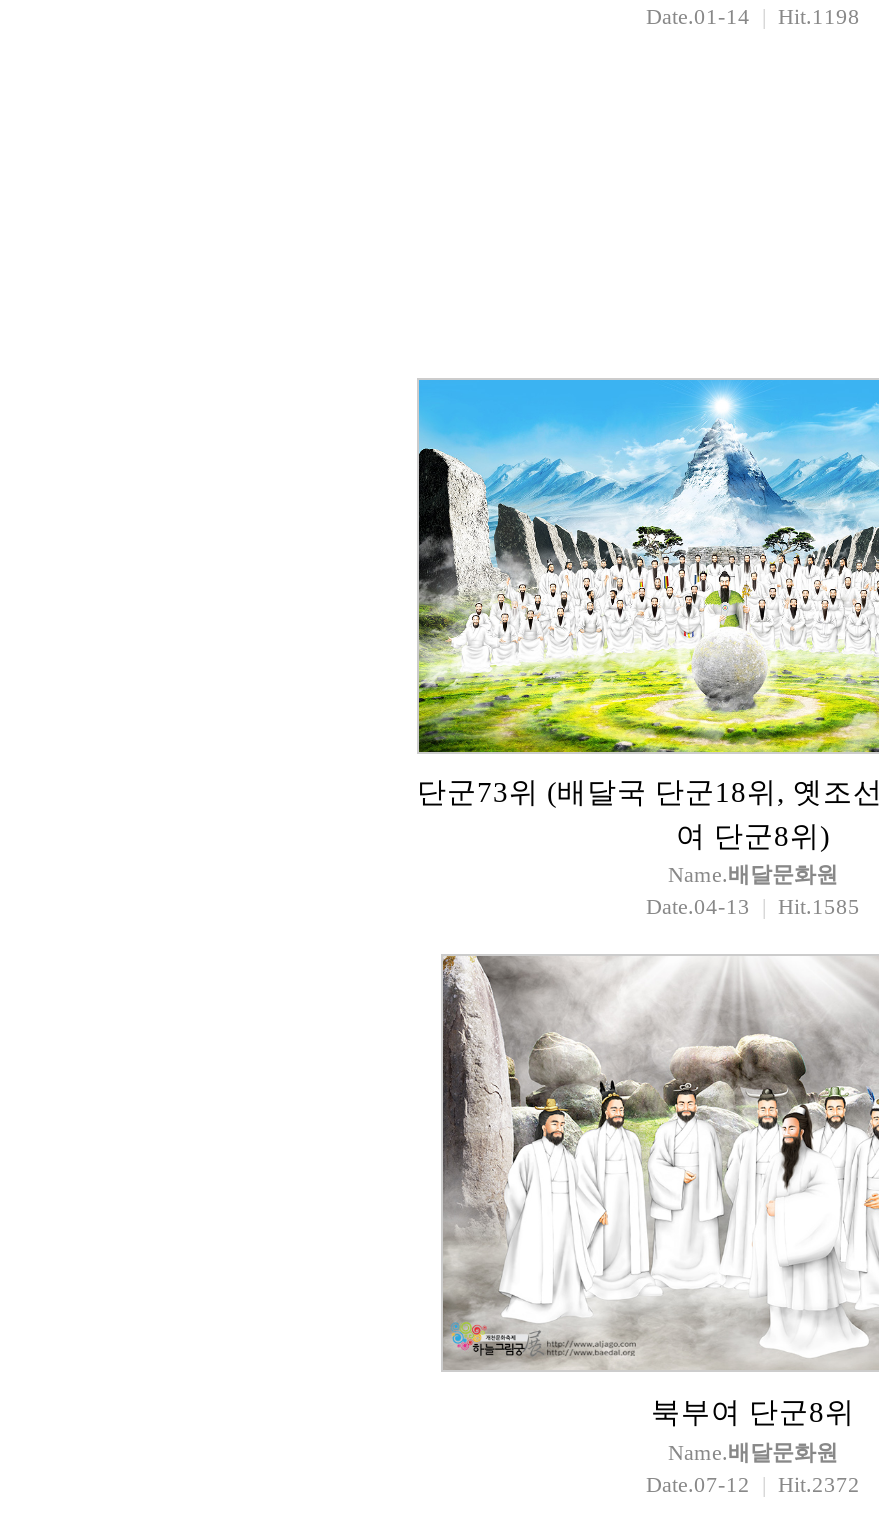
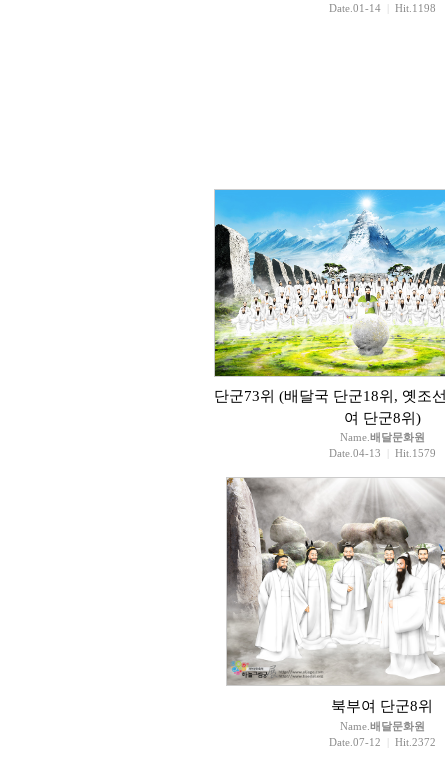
- Date.04-13 Hit.1585
+ Date.04-13 Hit.1579
